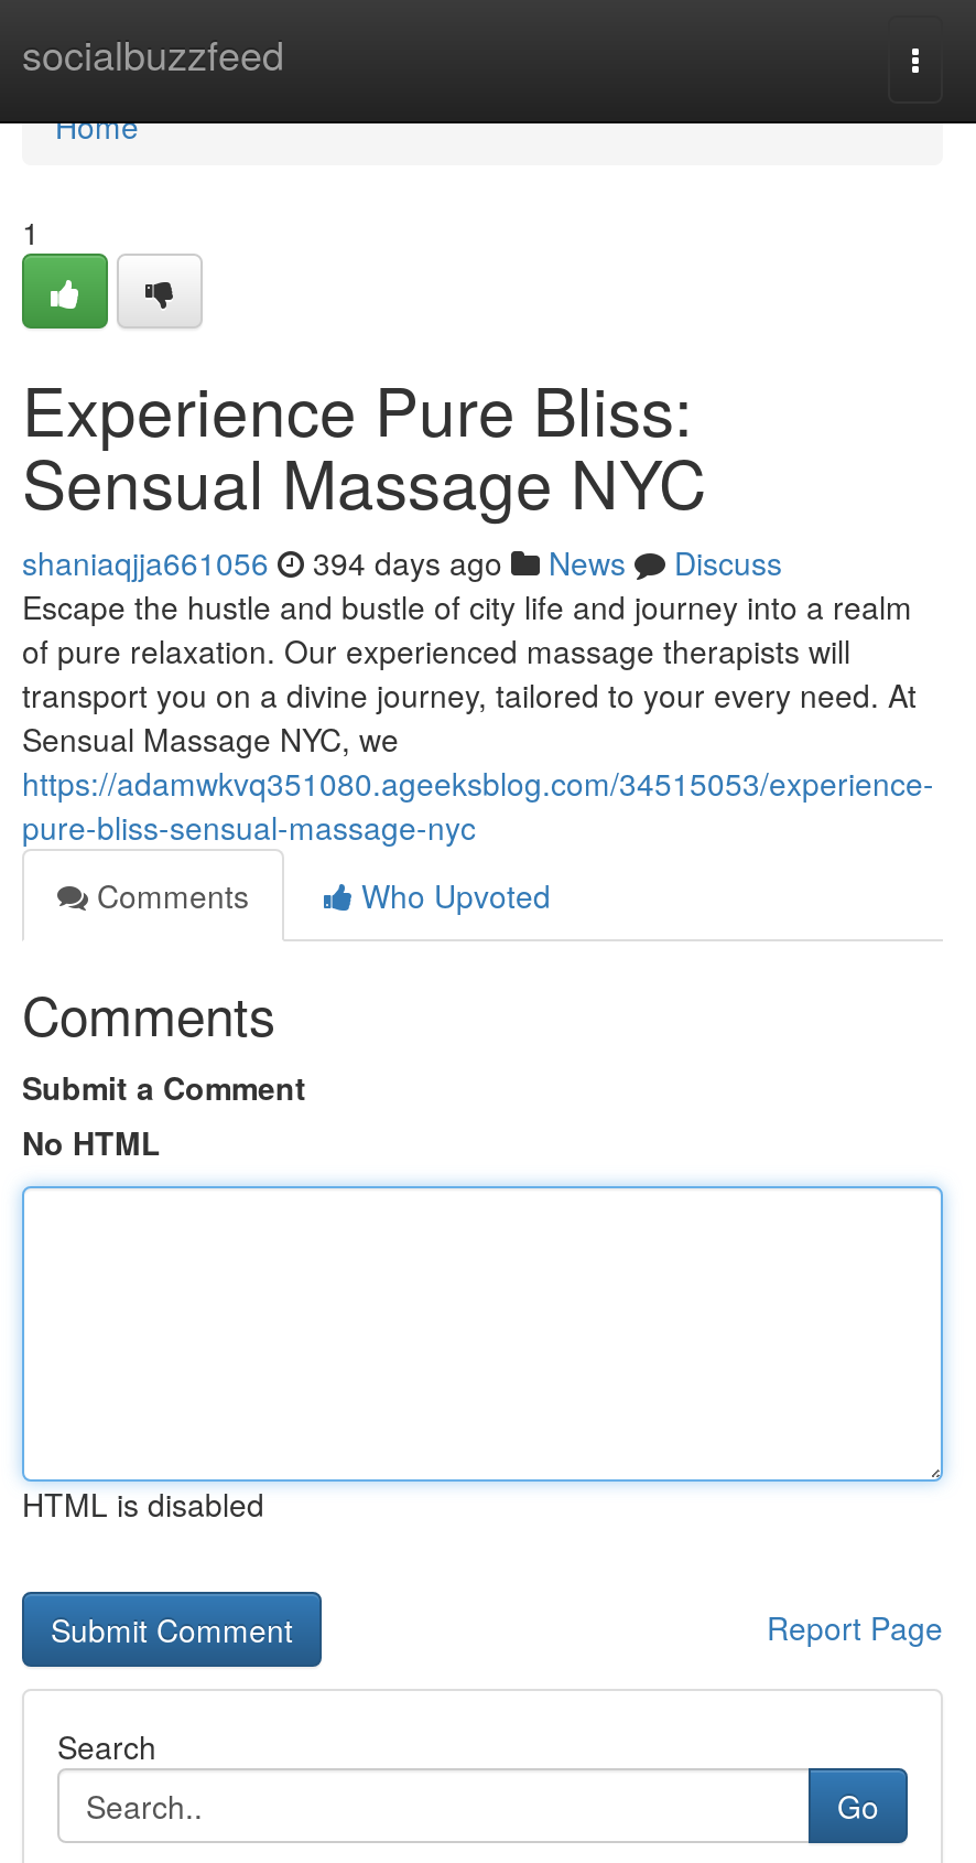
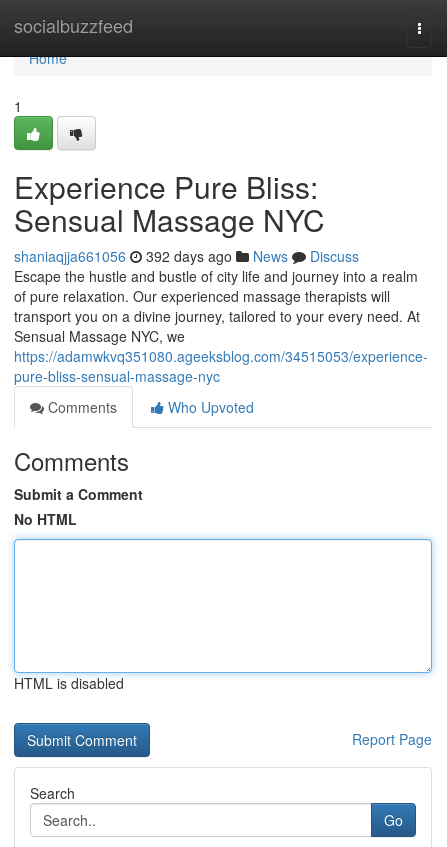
- shaniaqjja661056 394 days ago News Discuss
+ shaniaqjja661056 392 days ago News Discuss
